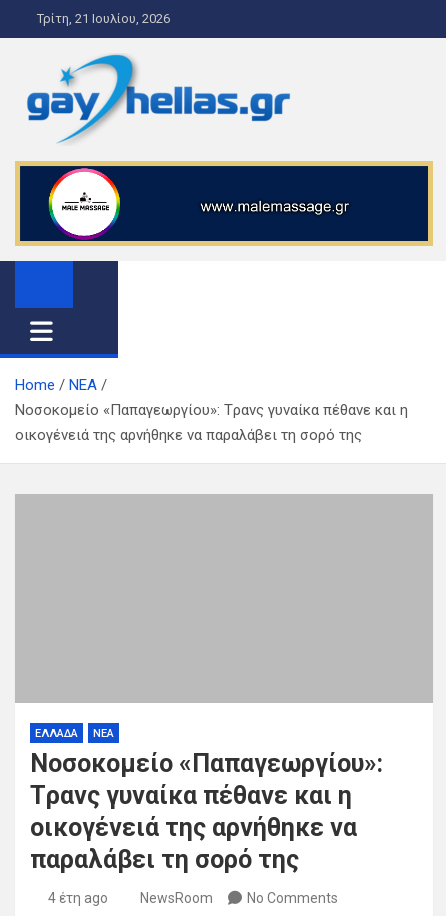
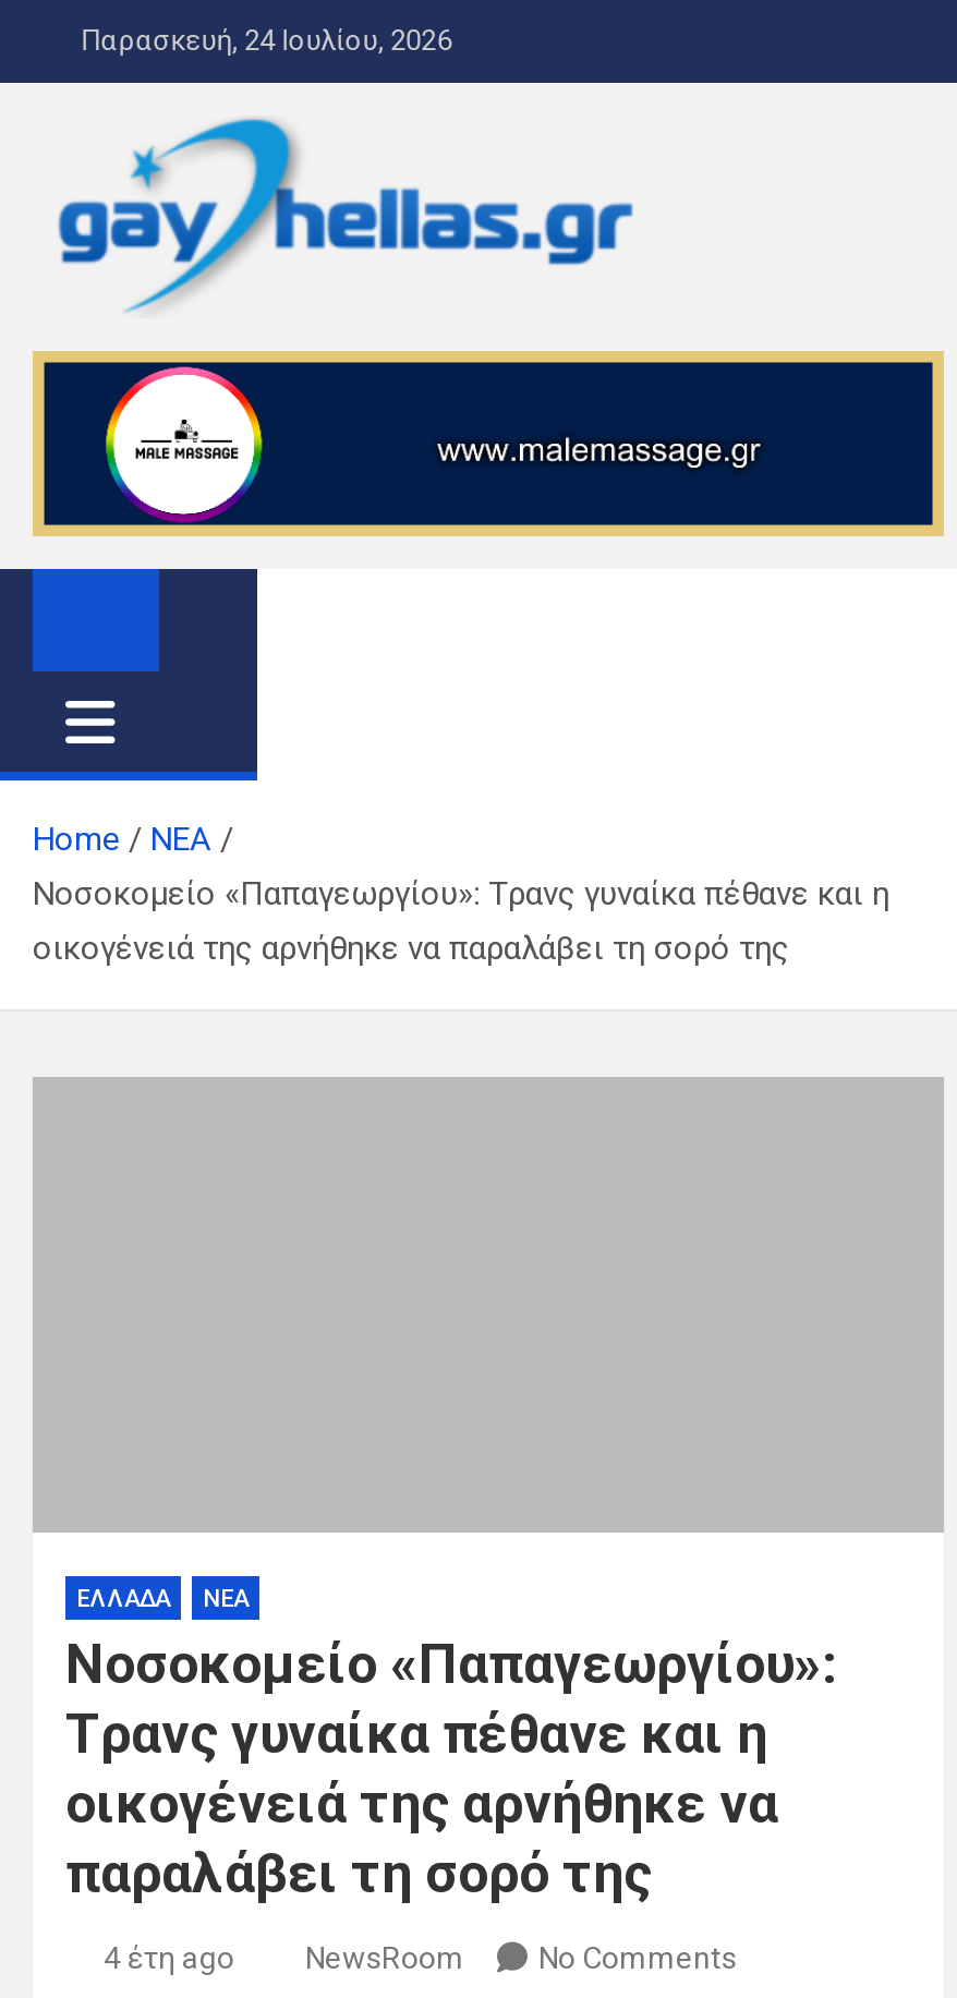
- Τρίτη, 21 Ιουλίου, 2026
+ Παρασκευή, 24 Ιουλίου, 2026
